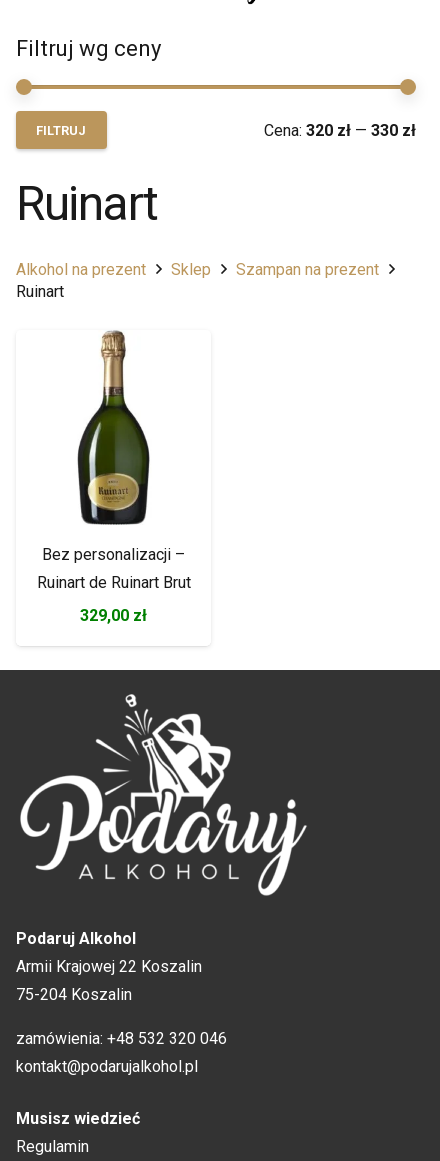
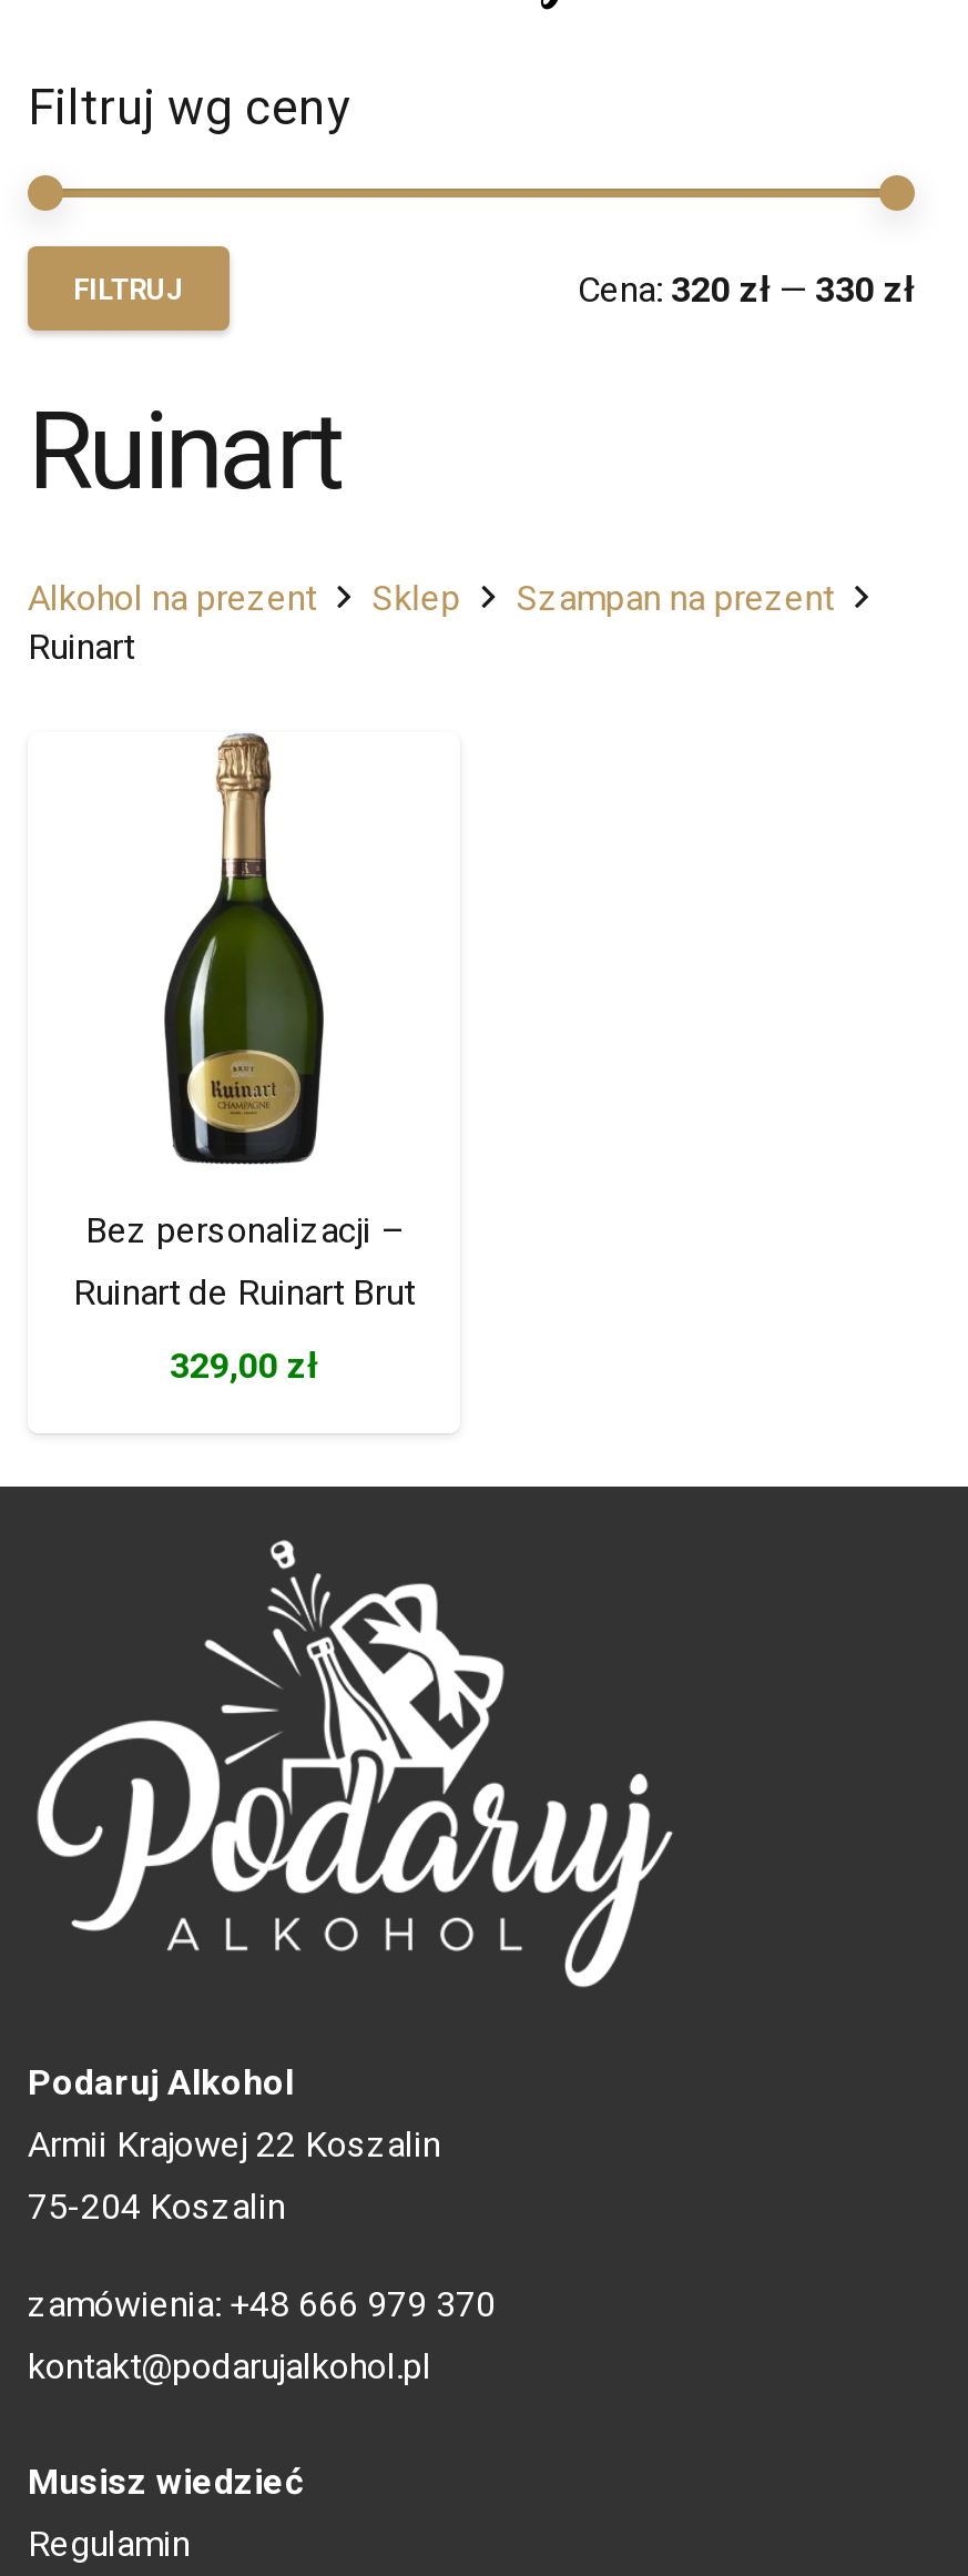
- zamówienia: +48 532 320 046
+ zamówienia: +48 666 979 370
